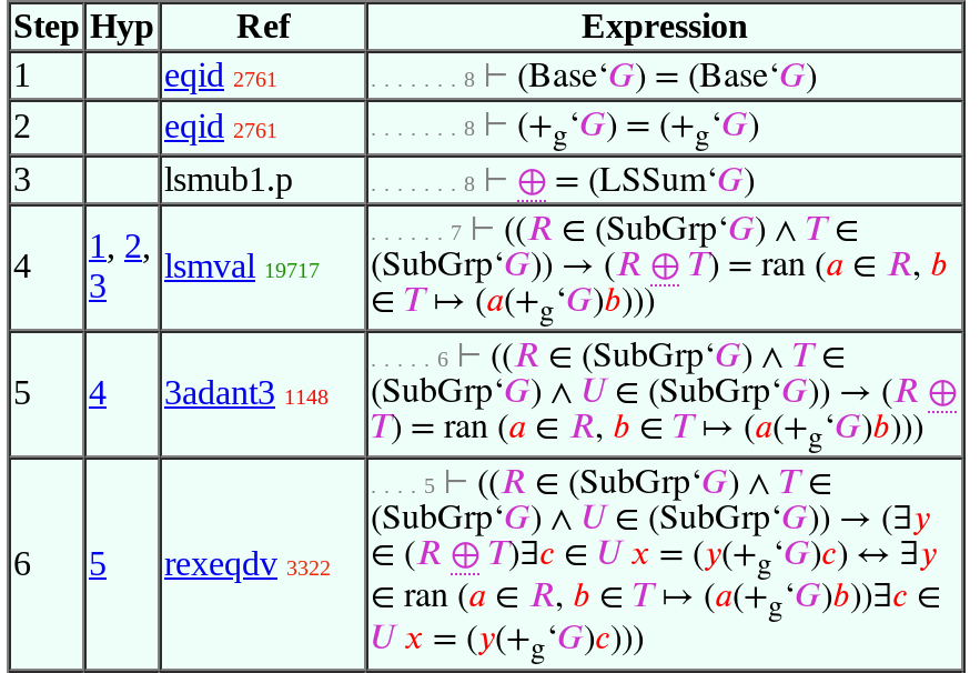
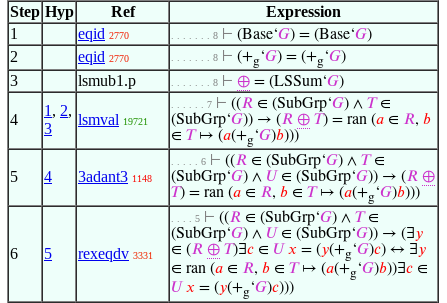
- eqid 2761
+ eqid 2770

- eqid 2761
+ eqid 2770

- lsmval 19717
+ lsmval 19721

- rexeqdv 3322
+ rexeqdv 3331
